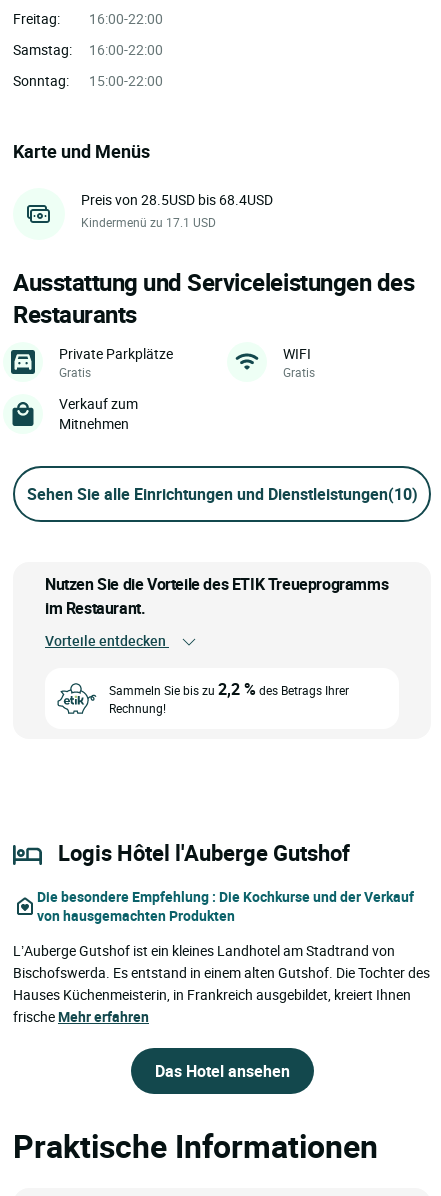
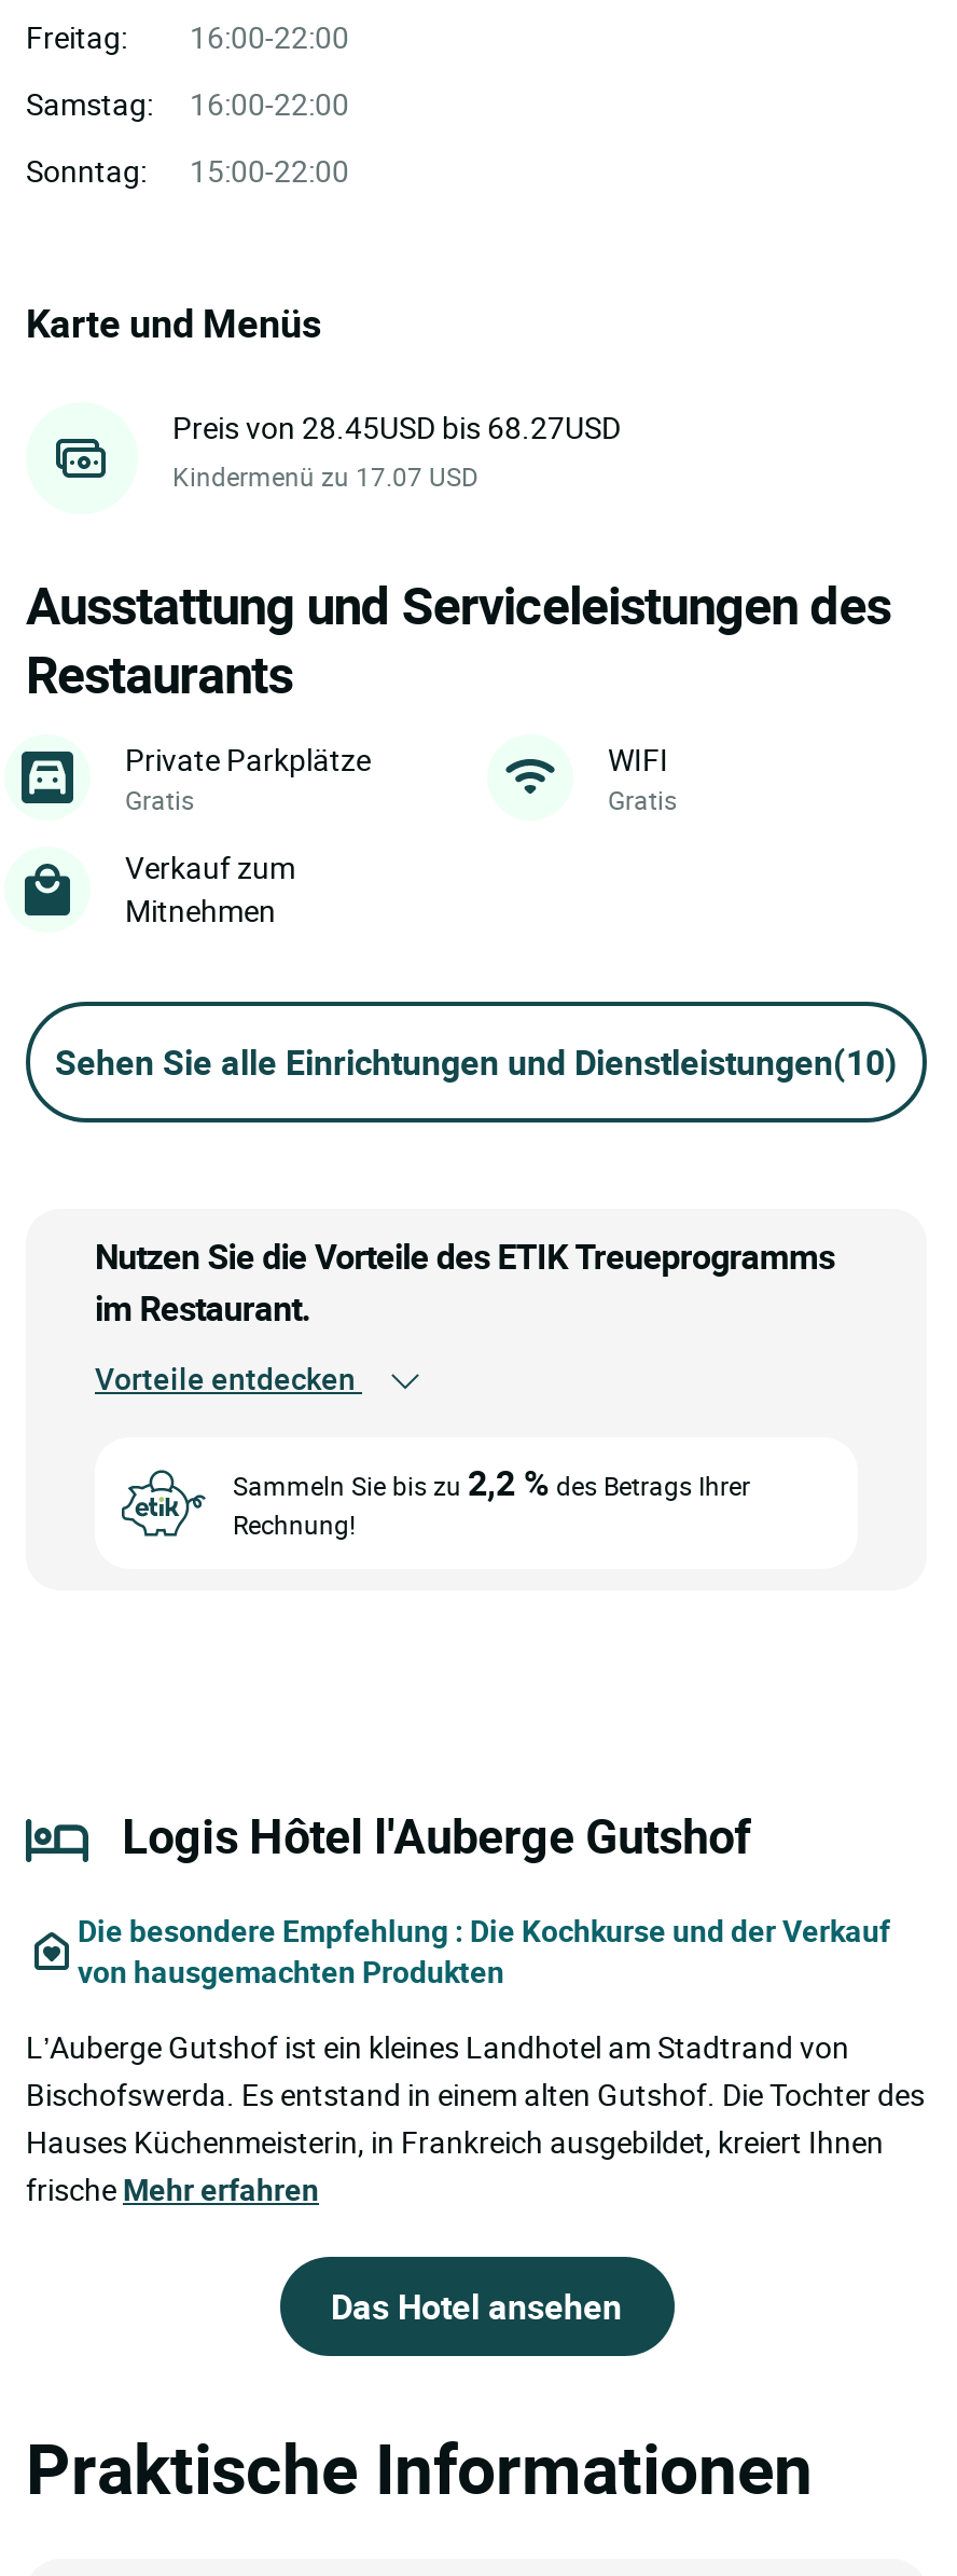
- Preis von 28.5USD bis 68.4USD
+ Preis von 28.45USD bis 68.27USD

- Kindermenü zu 17.1 USD
+ Kindermenü zu 17.07 USD
